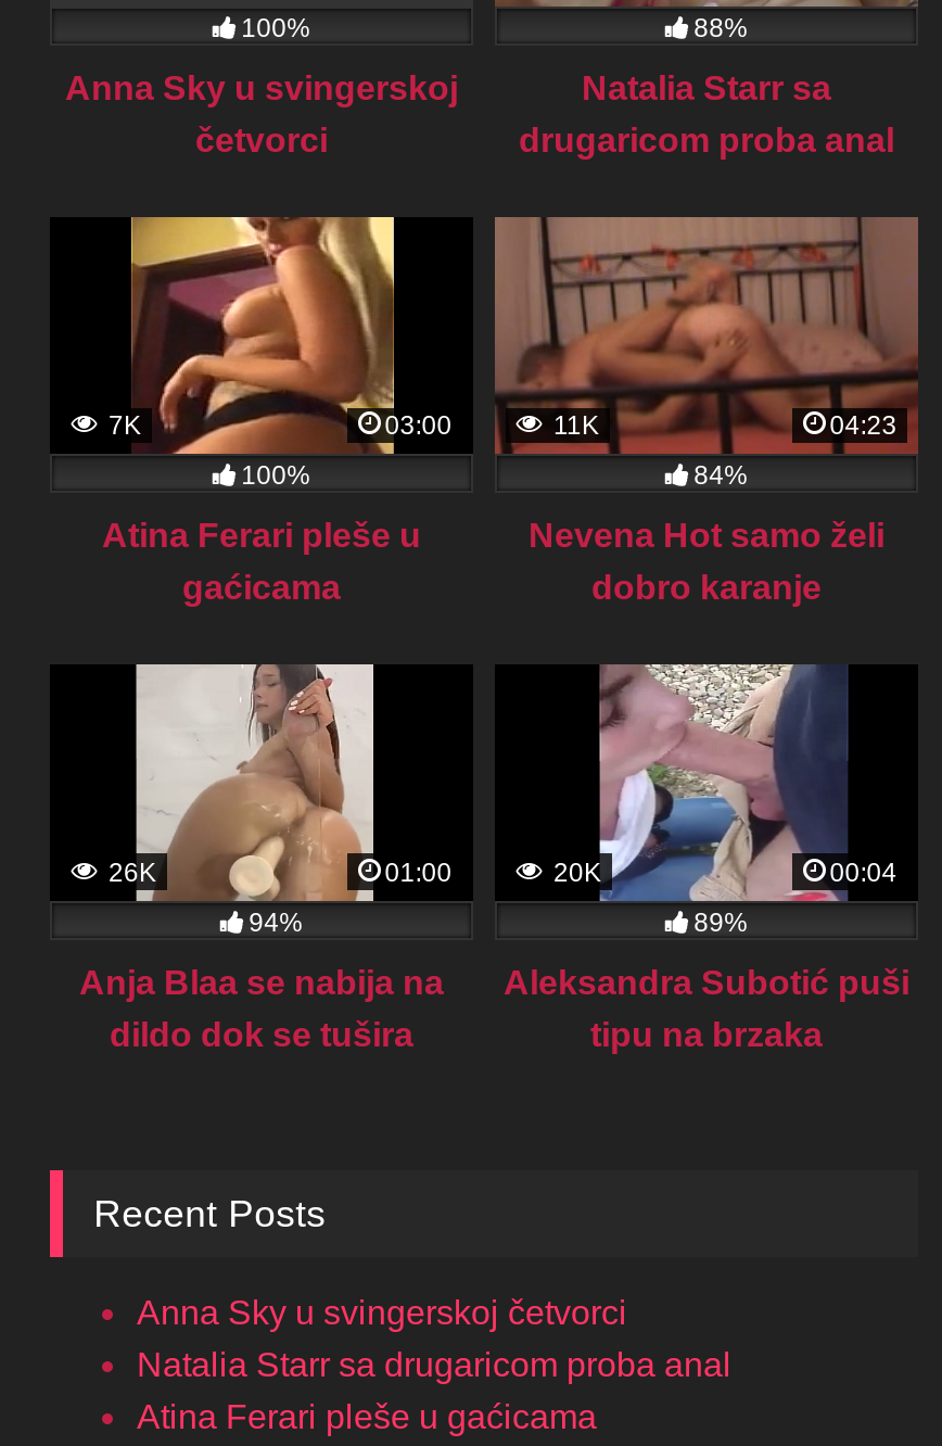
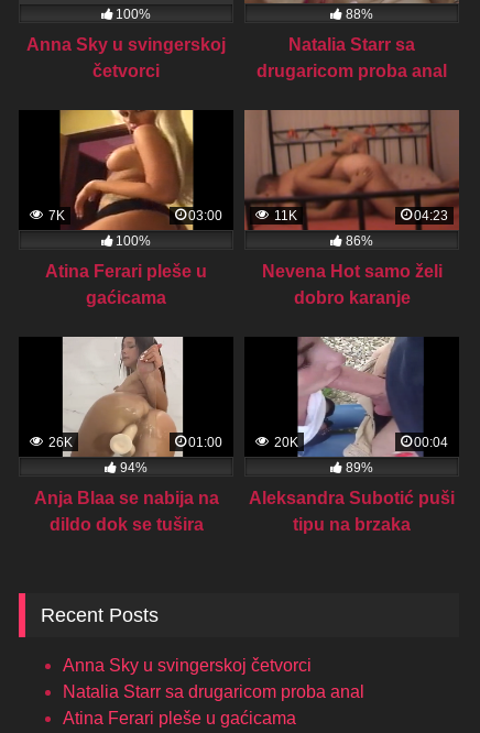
- 84%
+ 86%
